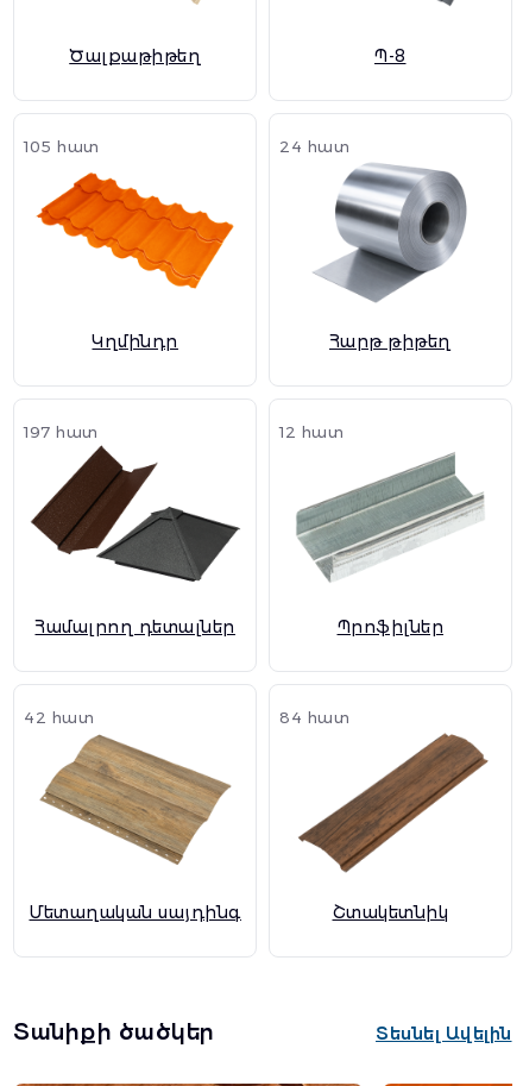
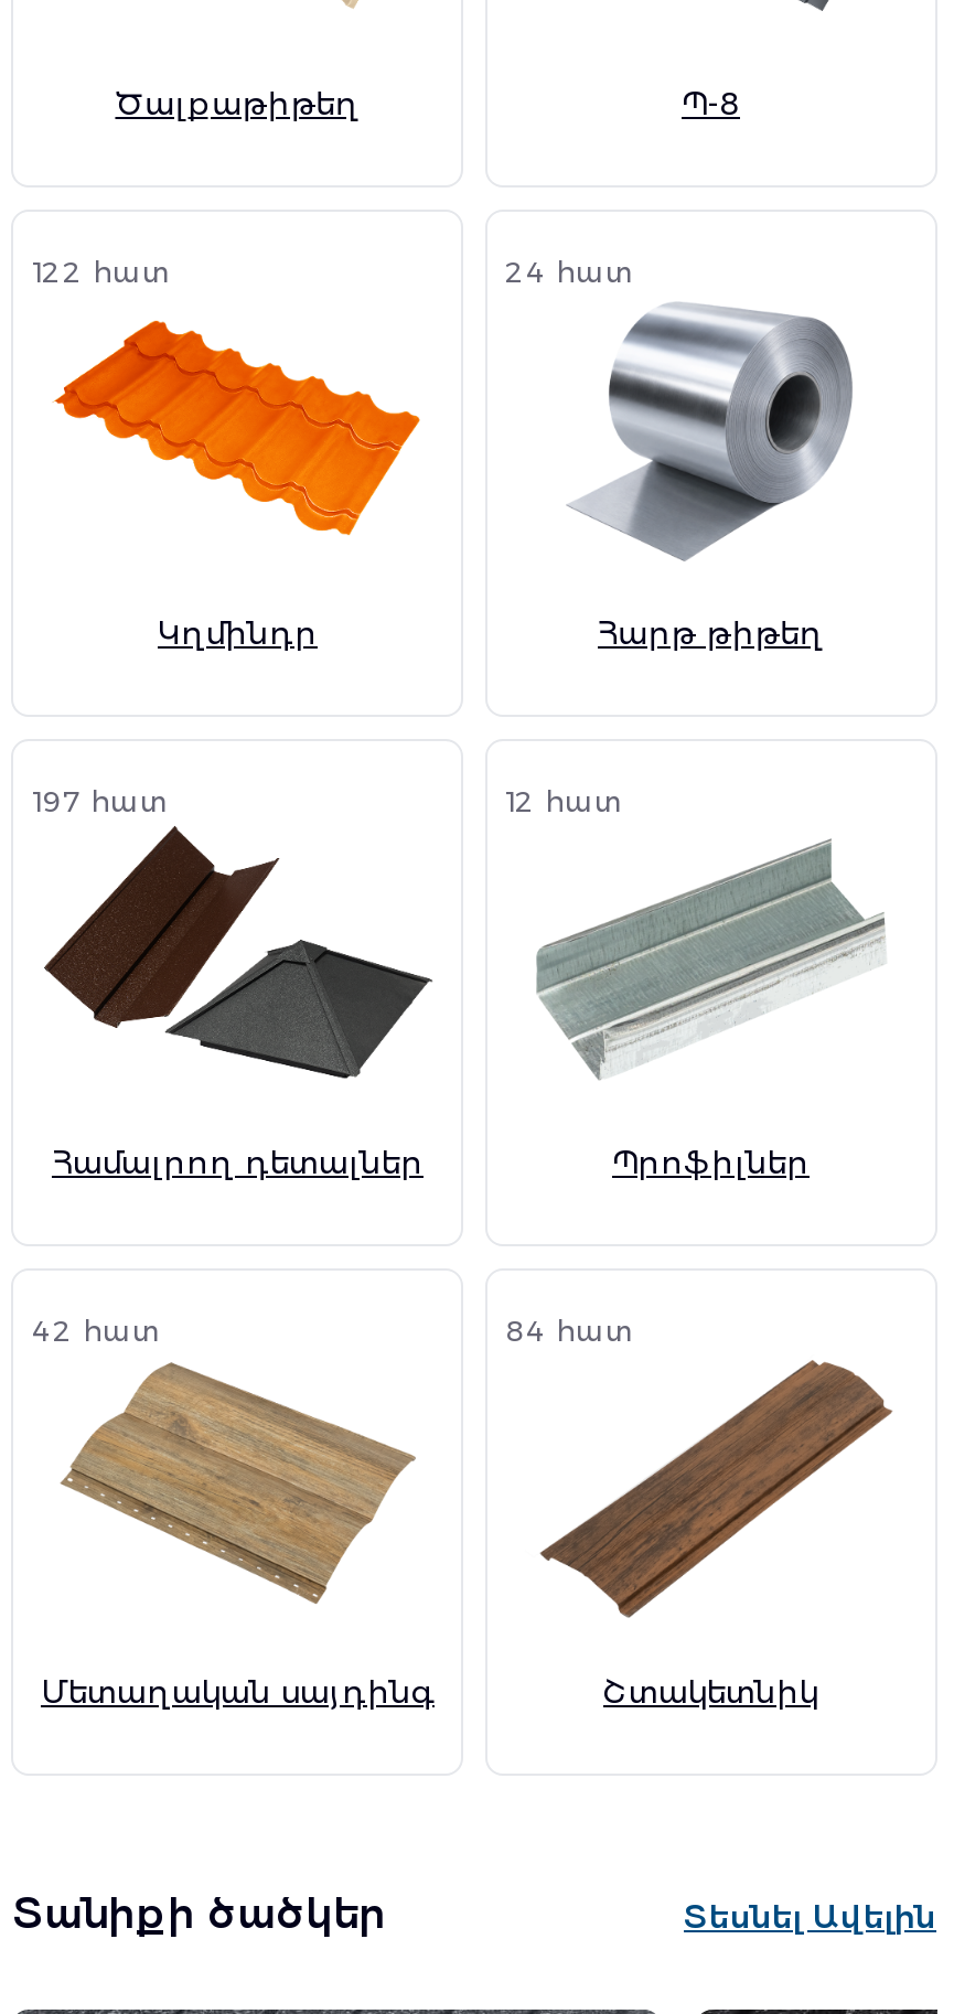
- 105 հատ
+ 122 հատ
